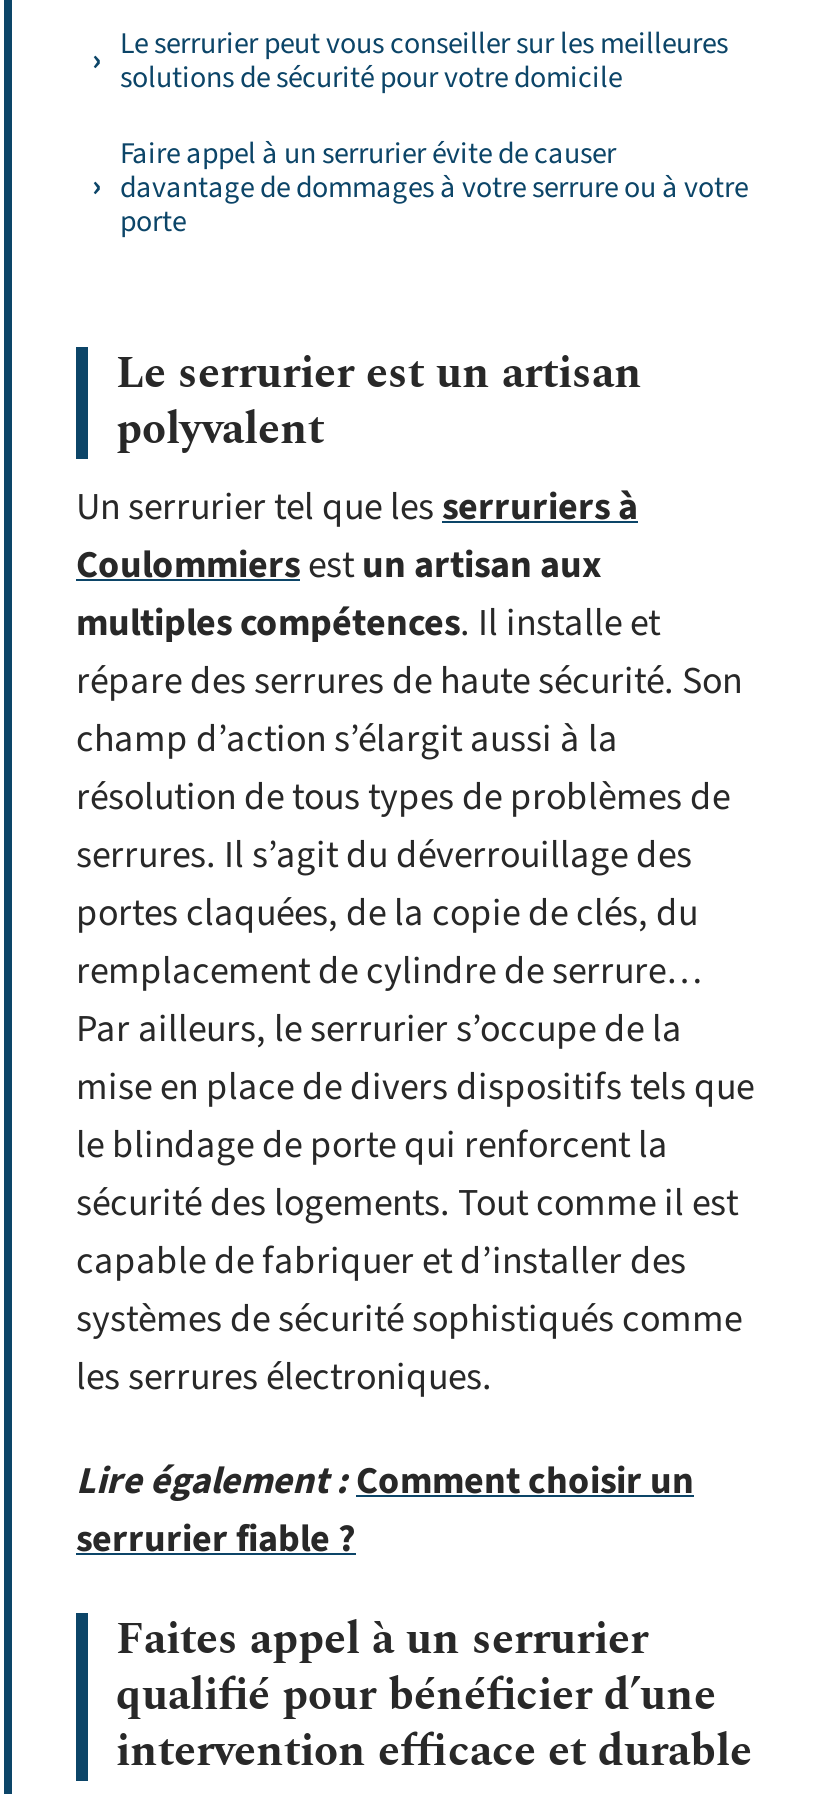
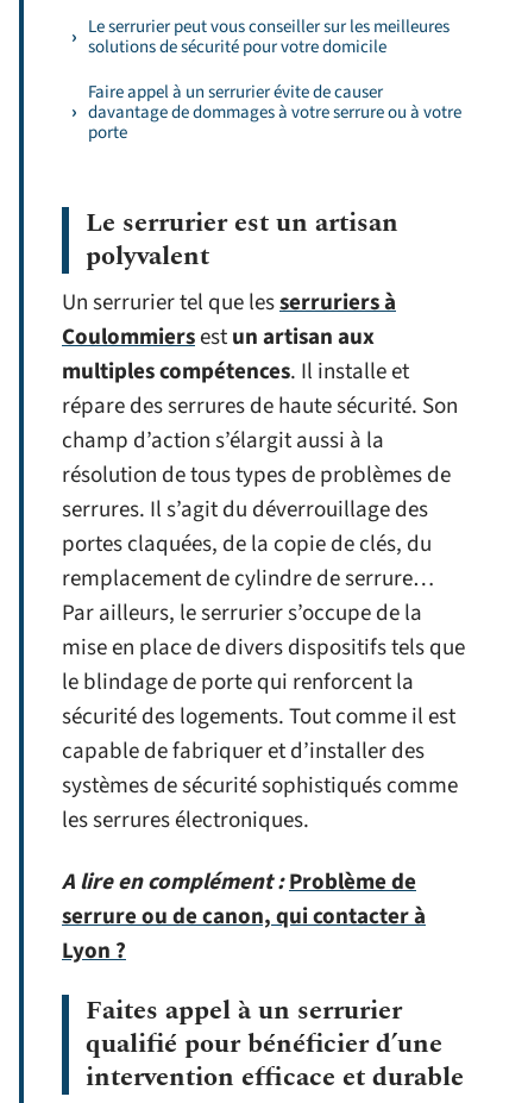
- Lire également : Comment choisir un
- serrurier fiable ?
+ A lire en complément : Problème de
+ serrure ou de canon, qui contacter à
+ Lyon ?
